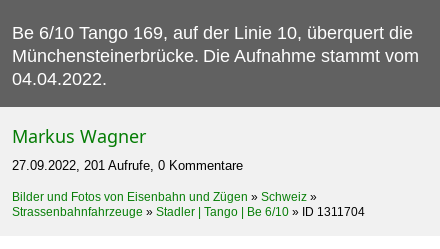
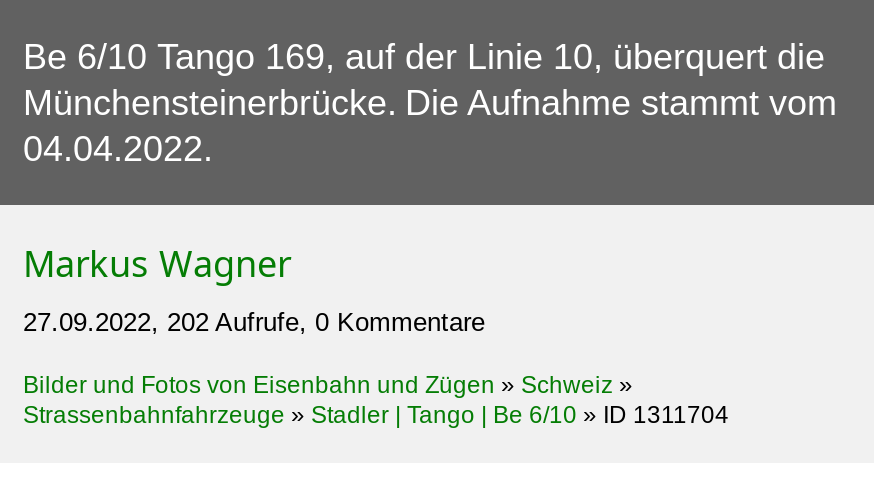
- 27.09.2022, 201 Aufrufe, 0 Kommentare
+ 27.09.2022, 202 Aufrufe, 0 Kommentare
